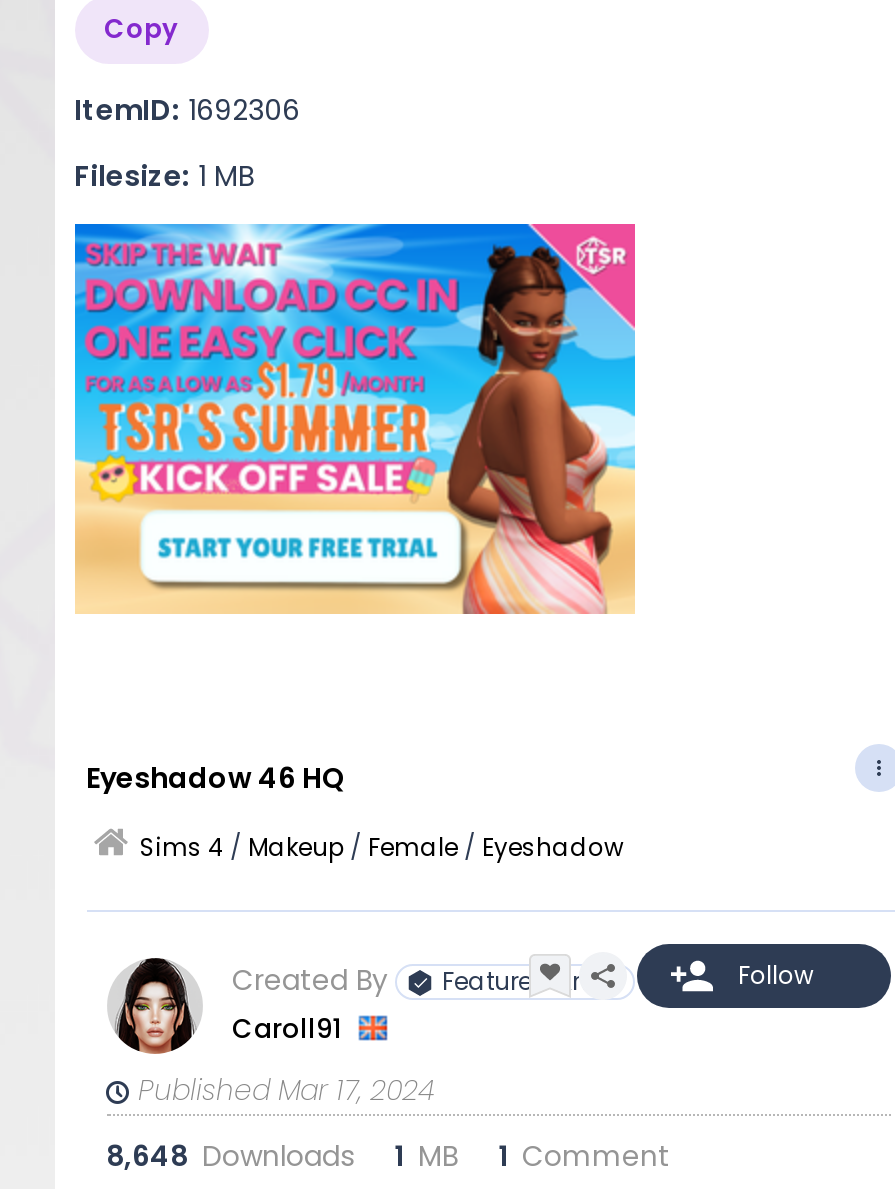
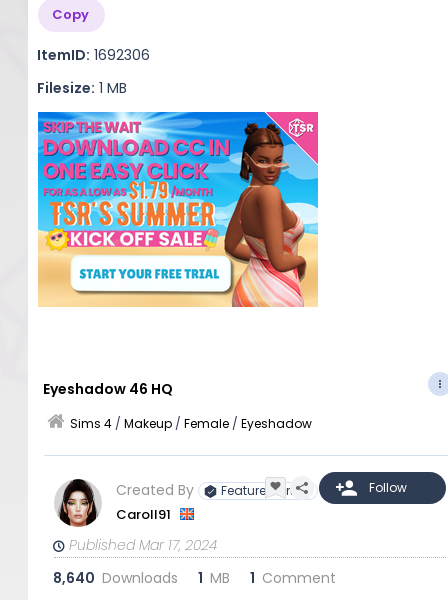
- 8,648 Downloads 1 MB 1 Comment
+ 8,640 Downloads 1 MB 1 Comment
